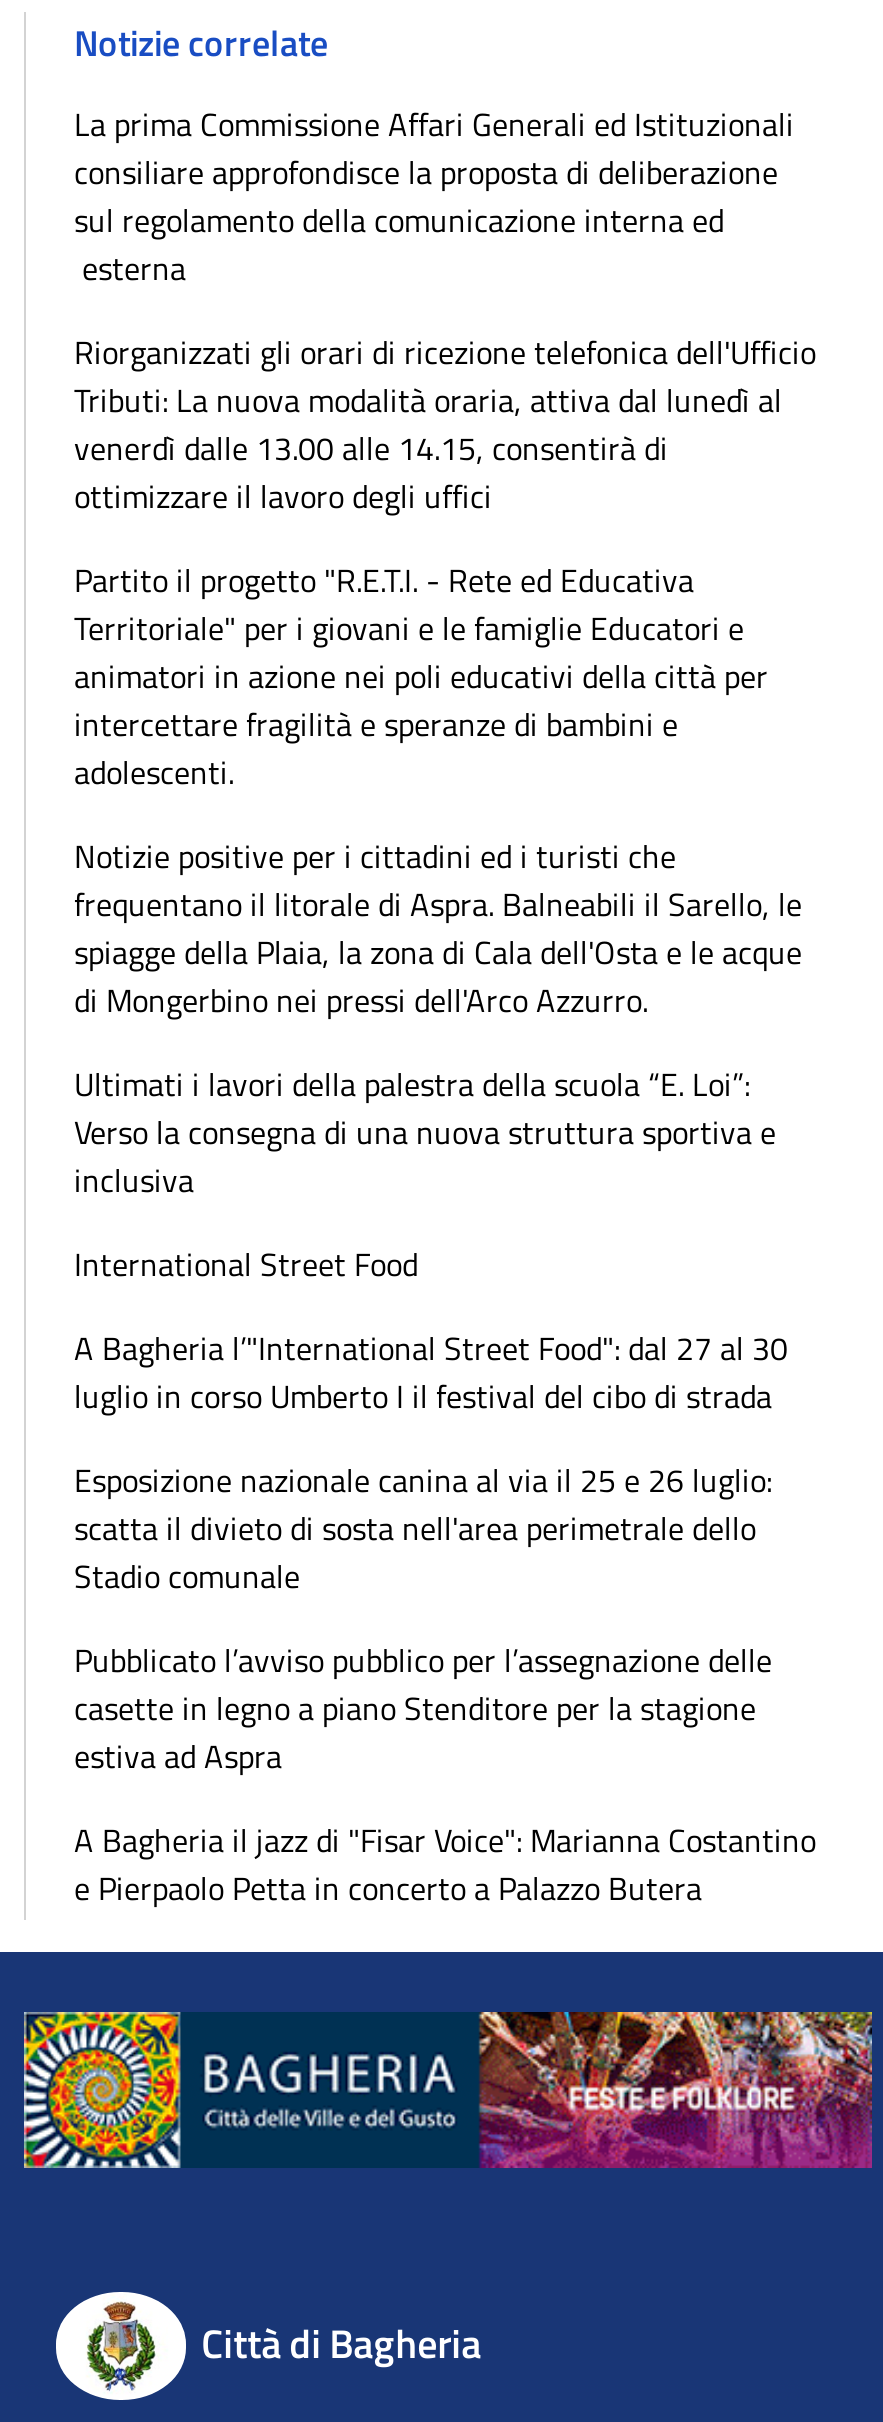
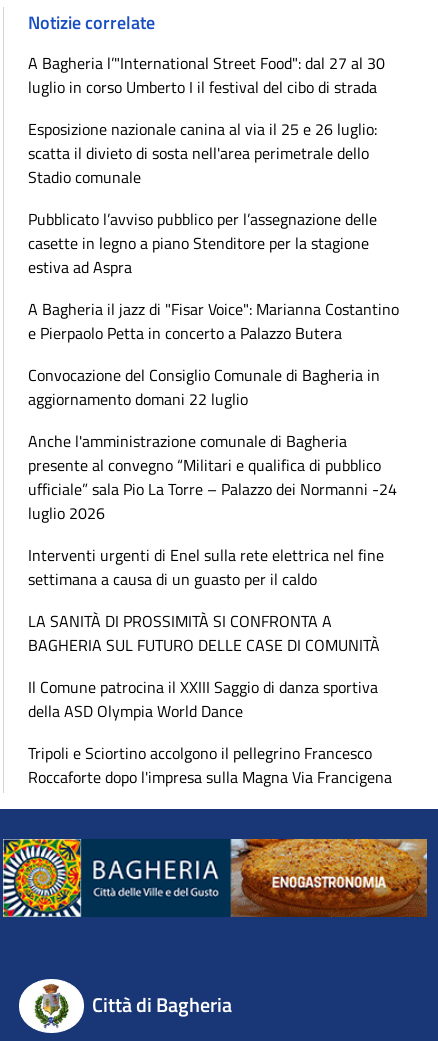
- La prima Commissione Affari Generali ed Istituzionali
- consiliare approfondisce la proposta di deliberazione
- sul regolamento della comunicazione interna ed
- esterna
- Riorganizzati gli orari di ricezione telefonica dell'Ufficio
- Tributi: La nuova modalità oraria, attiva dal lunedì al
- venerdì dalle 13.00 alle 14.15, consentirà di
- ottimizzare il lavoro degli uffici
- Partito il progetto "R.E.T.I. - Rete ed Educativa
- Territoriale" per i giovani e le famiglie Educatori e
- animatori in azione nei poli educativi della città per
- intercettare fragilità e speranze di bambini e
- adolescenti.
- Notizie positive per i cittadini ed i turisti che
- frequentano il litorale di Aspra. Balneabili il Sarello, le
- spiagge della Plaia, la zona di Cala dell'Osta e le acque
- di Mongerbino nei pressi dell'Arco Azzurro.
- Ultimati i lavori della palestra della scuola “E. Loi”:
- Verso la consegna di una nuova struttura sportiva e
- inclusiva
- International Street Food

moved up: A Bagheria l’"International Street Food": dal 27 al 30 | luglio in corso Umberto I il festival del cibo di strada | Esposizione nazionale canina al via il 25 e 26 luglio: | ... | A Bagheria il jazz di "Fisar Voice": Marianna Costantino | e Pierpaolo Petta in concerto a Palazzo Butera

+ Convocazione del Consiglio Comunale di Bagheria in
+ aggiornamento domani 22 luglio
+ Anche l'amministrazione comunale di Bagheria
+ presente al convegno “Militari e qualifica di pubblico
+ ufficiale” sala Pio La Torre – Palazzo dei Normanni -24
+ luglio 2026
+ Interventi urgenti di Enel sulla rete elettrica nel fine
+ settimana a causa di un guasto per il caldo
+ LA SANITÀ DI PROSSIMITÀ SI CONFRONTA A
+ BAGHERIA SUL FUTURO DELLE CASE DI COMUNITÀ
+ Il Comune patrocina il XXIII Saggio di danza sportiva
+ della ASD Olympia World Dance
+ Tripoli e Sciortino accolgono il pellegrino Francesco
+ Roccaforte dopo l'impresa sulla Magna Via Francigena

- [image]
+ [image]
